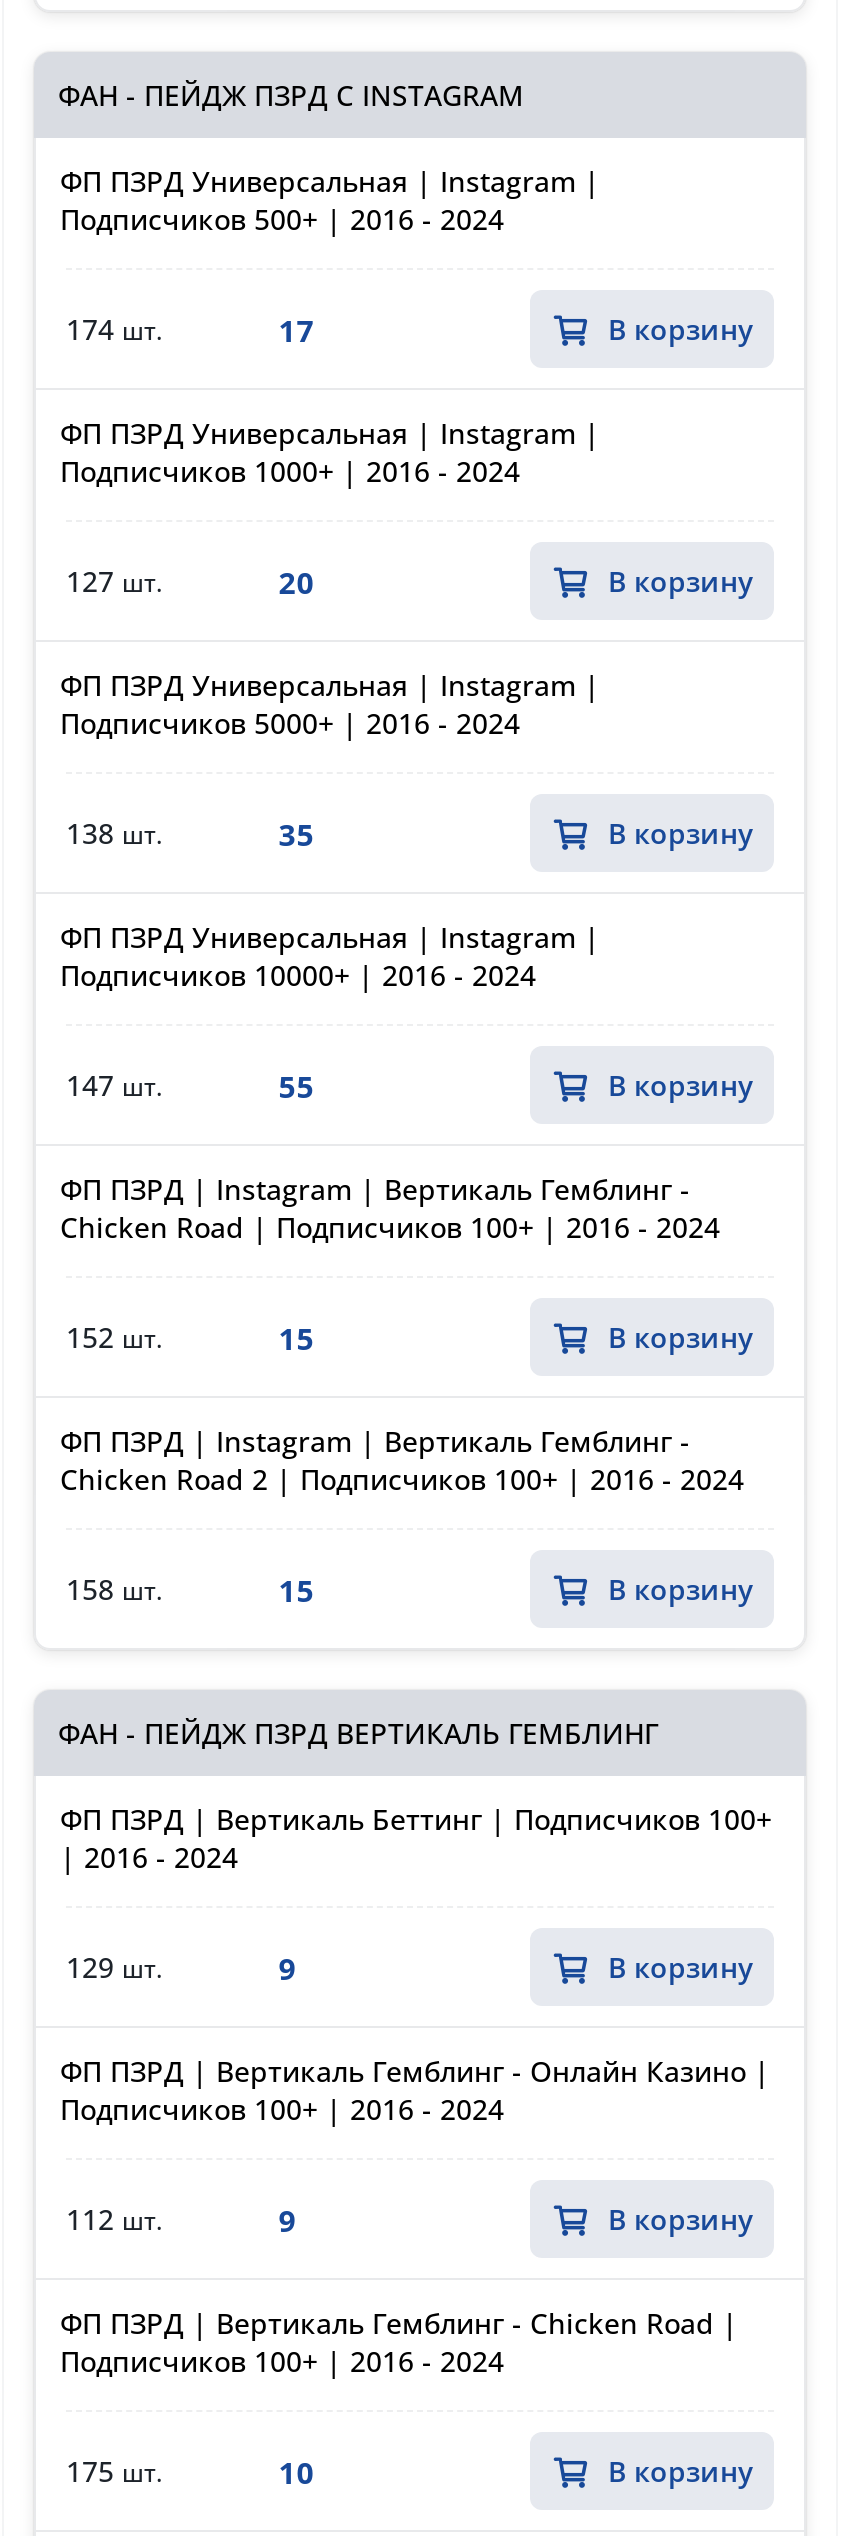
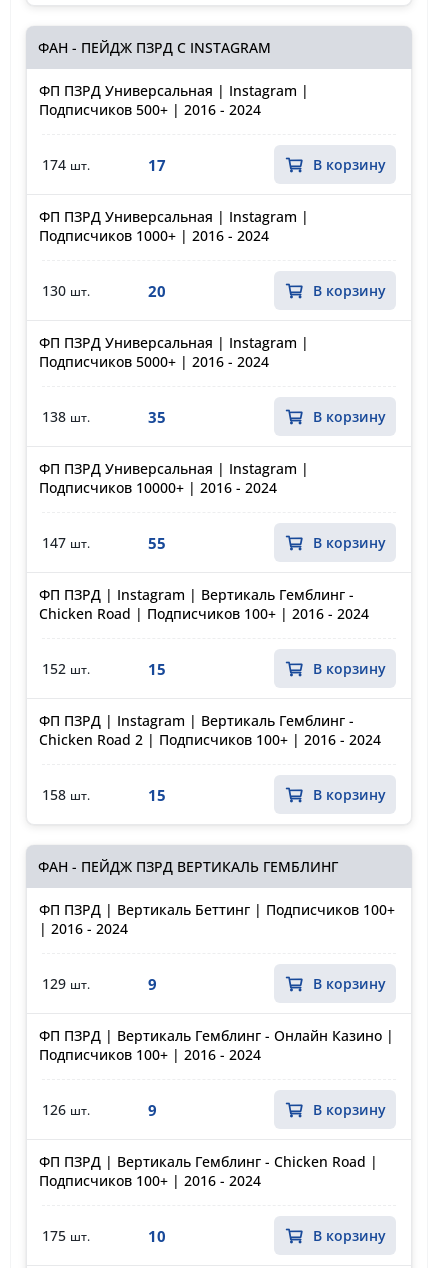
- 127 шт.
+ 130 шт.

- 112 шт.
+ 126 шт.
